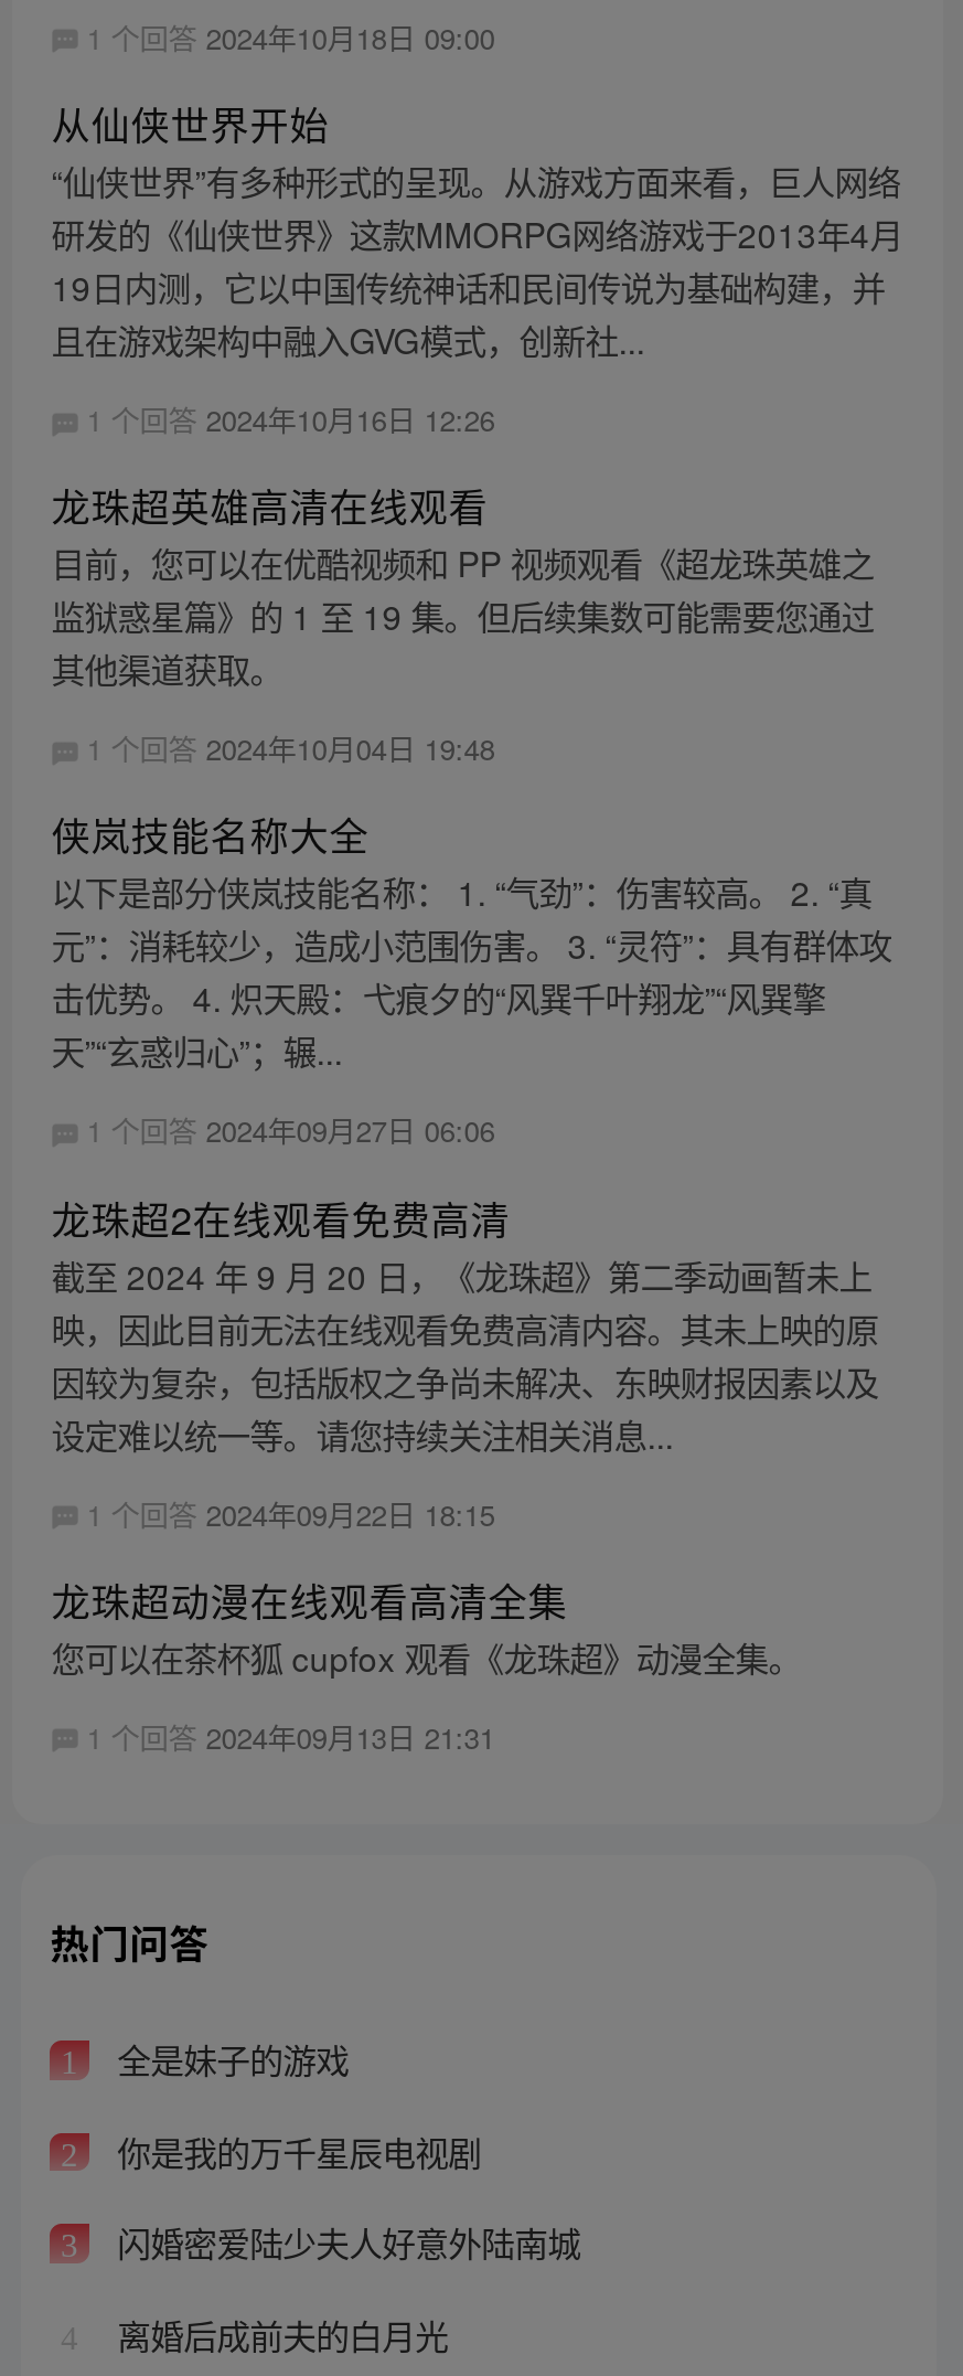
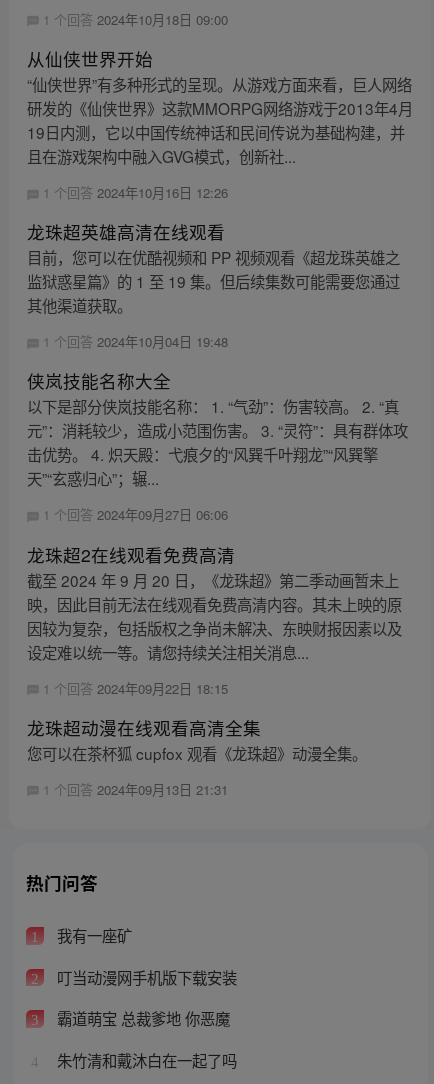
- 全是妹子的游戏
+ 我有一座矿

- 你是我的万千星辰电视剧
+ 叮当动漫网手机版下载安装

- 闪婚密爱陆少夫人好意外陆南城
+ 霸道萌宝 总裁爹地 你恶魔

- 离婚后成前夫的白月光
+ 朱竹清和戴沐白在一起了吗
